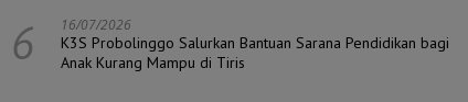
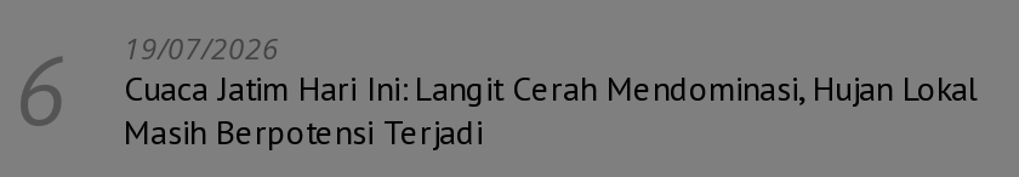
- 16/07/2026
- K3S Probolinggo Salurkan Bantuan Sarana Pendidikan bagi
- Anak Kurang Mampu di Tiris
+ 19/07/2026
+ Cuaca Jatim Hari Ini: Langit Cerah Mendominasi, Hujan Lokal
+ Masih Berpotensi Terjadi
